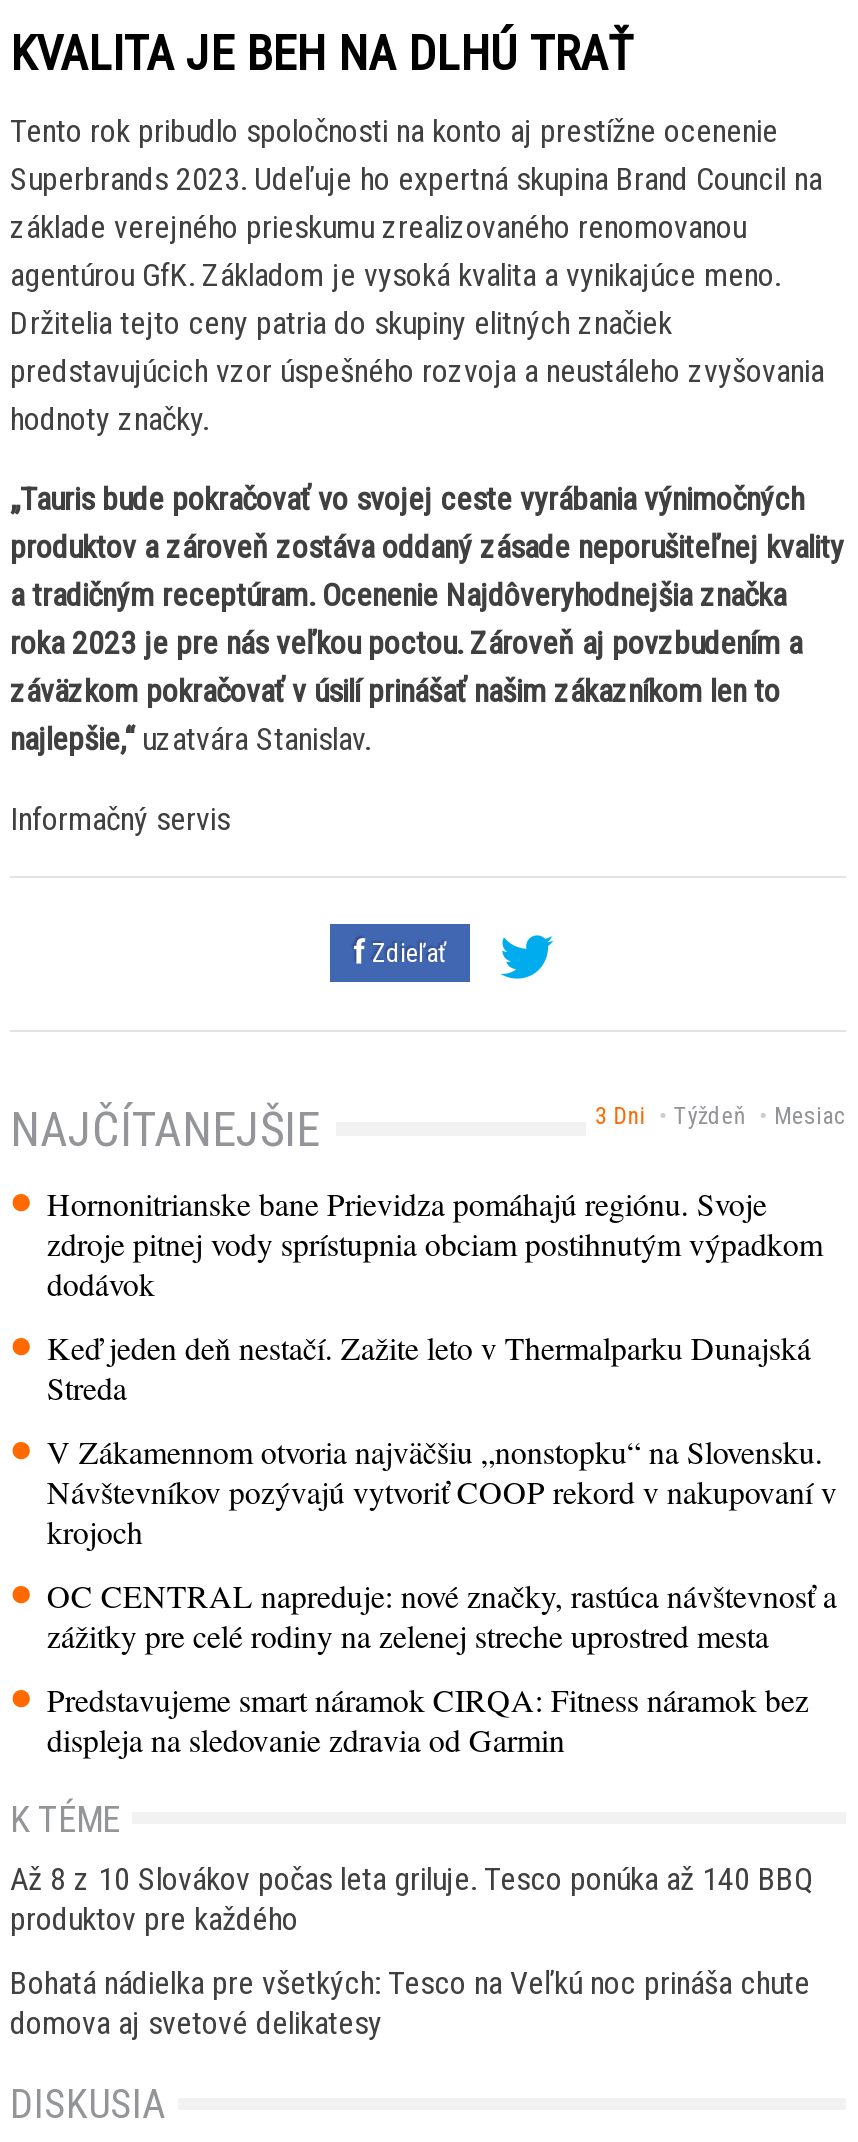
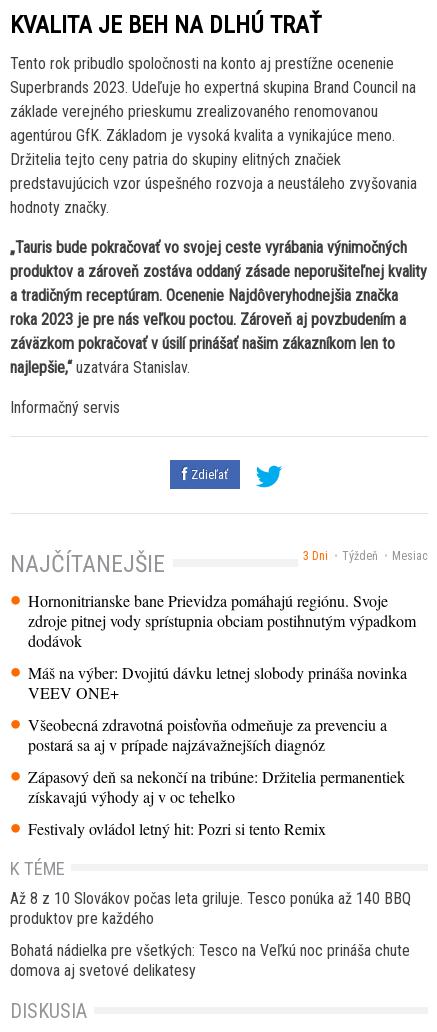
- Keď jeden deň nestačí. Zažite leto v Thermalparku Dunajská
- Streda
+ Máš na výber: Dvojitú dávku letnej slobody prináša novinka
+ VEEV ONE+

- V Zákamennom otvoria najväčšiu „nonstopku“ na Slovensku.
- Návštevníkov pozývajú vytvoriť COOP rekord v nakupovaní v
- krojoch
+ Všeobecná zdravotná poisťovňa odmeňuje za prevenciu a
+ postará sa aj v prípade najzávažnejších diagnóz

- OC CENTRAL napreduje: nové značky, rastúca návštevnosť a
- zážitky pre celé rodiny na zelenej streche uprostred mesta
+ Zápasový deň sa nekončí na tribúne: Držitelia permanentiek
+ získavajú výhody aj v oc tehelko

- Predstavujeme smart náramok CIRQA: Fitness náramok bez
- displeja na sledovanie zdravia od Garmin
+ Festivaly ovládol letný hit: Pozri si tento Remix
